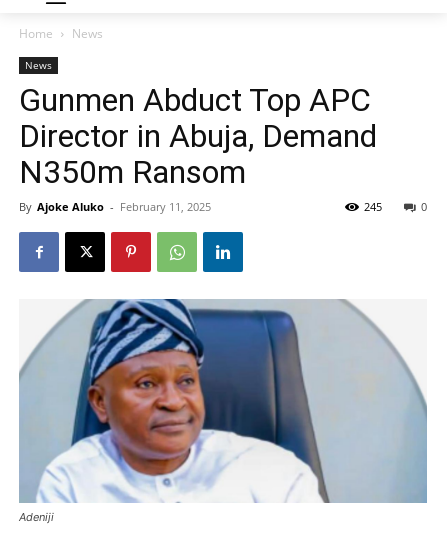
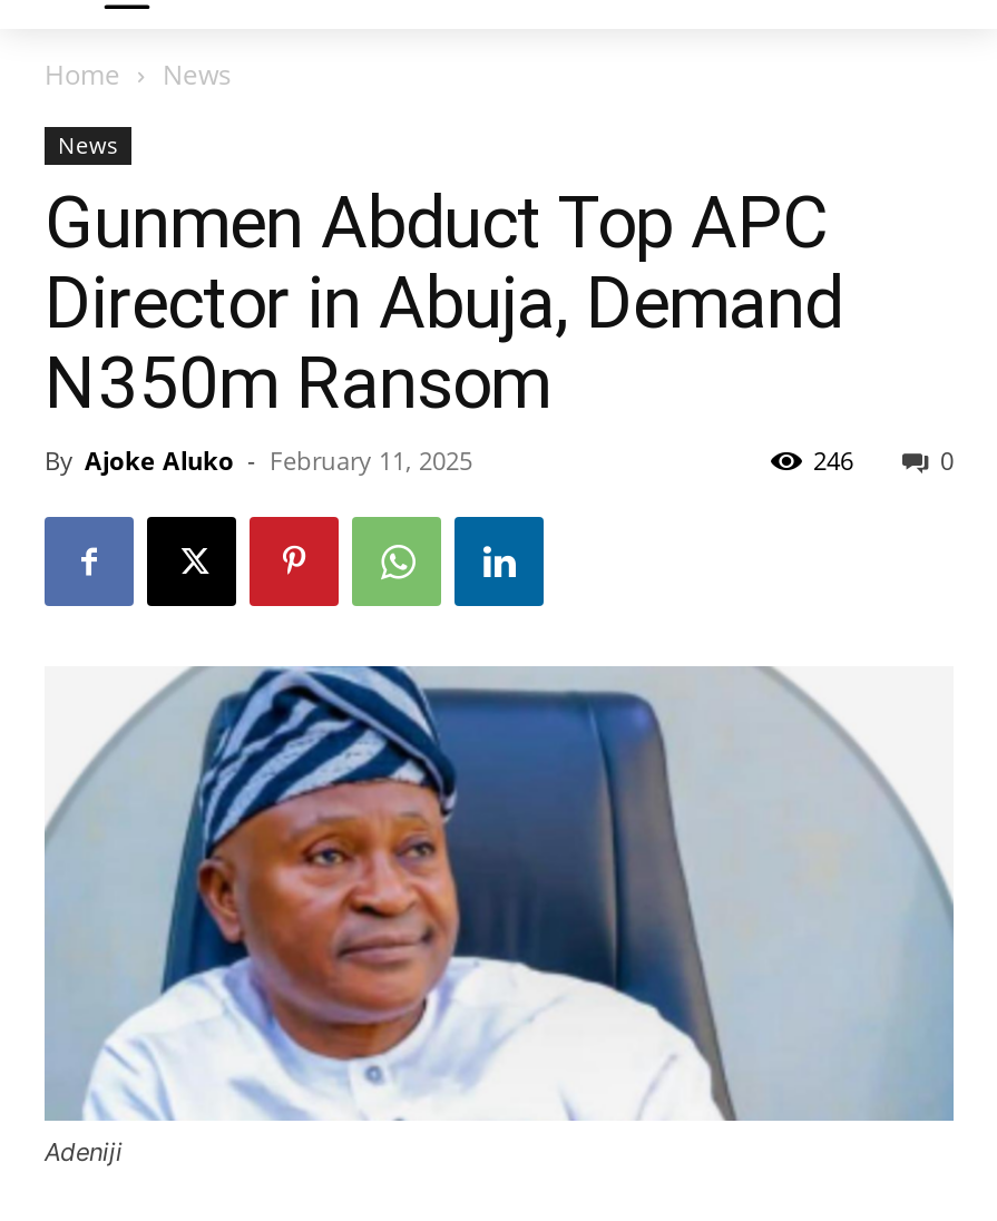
- 245
+ 246
